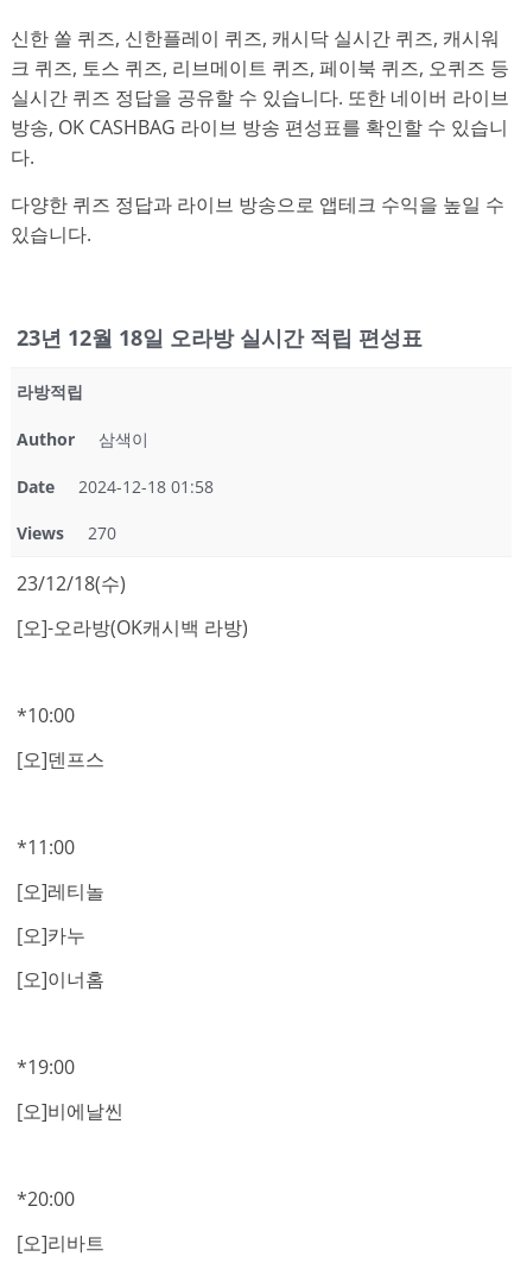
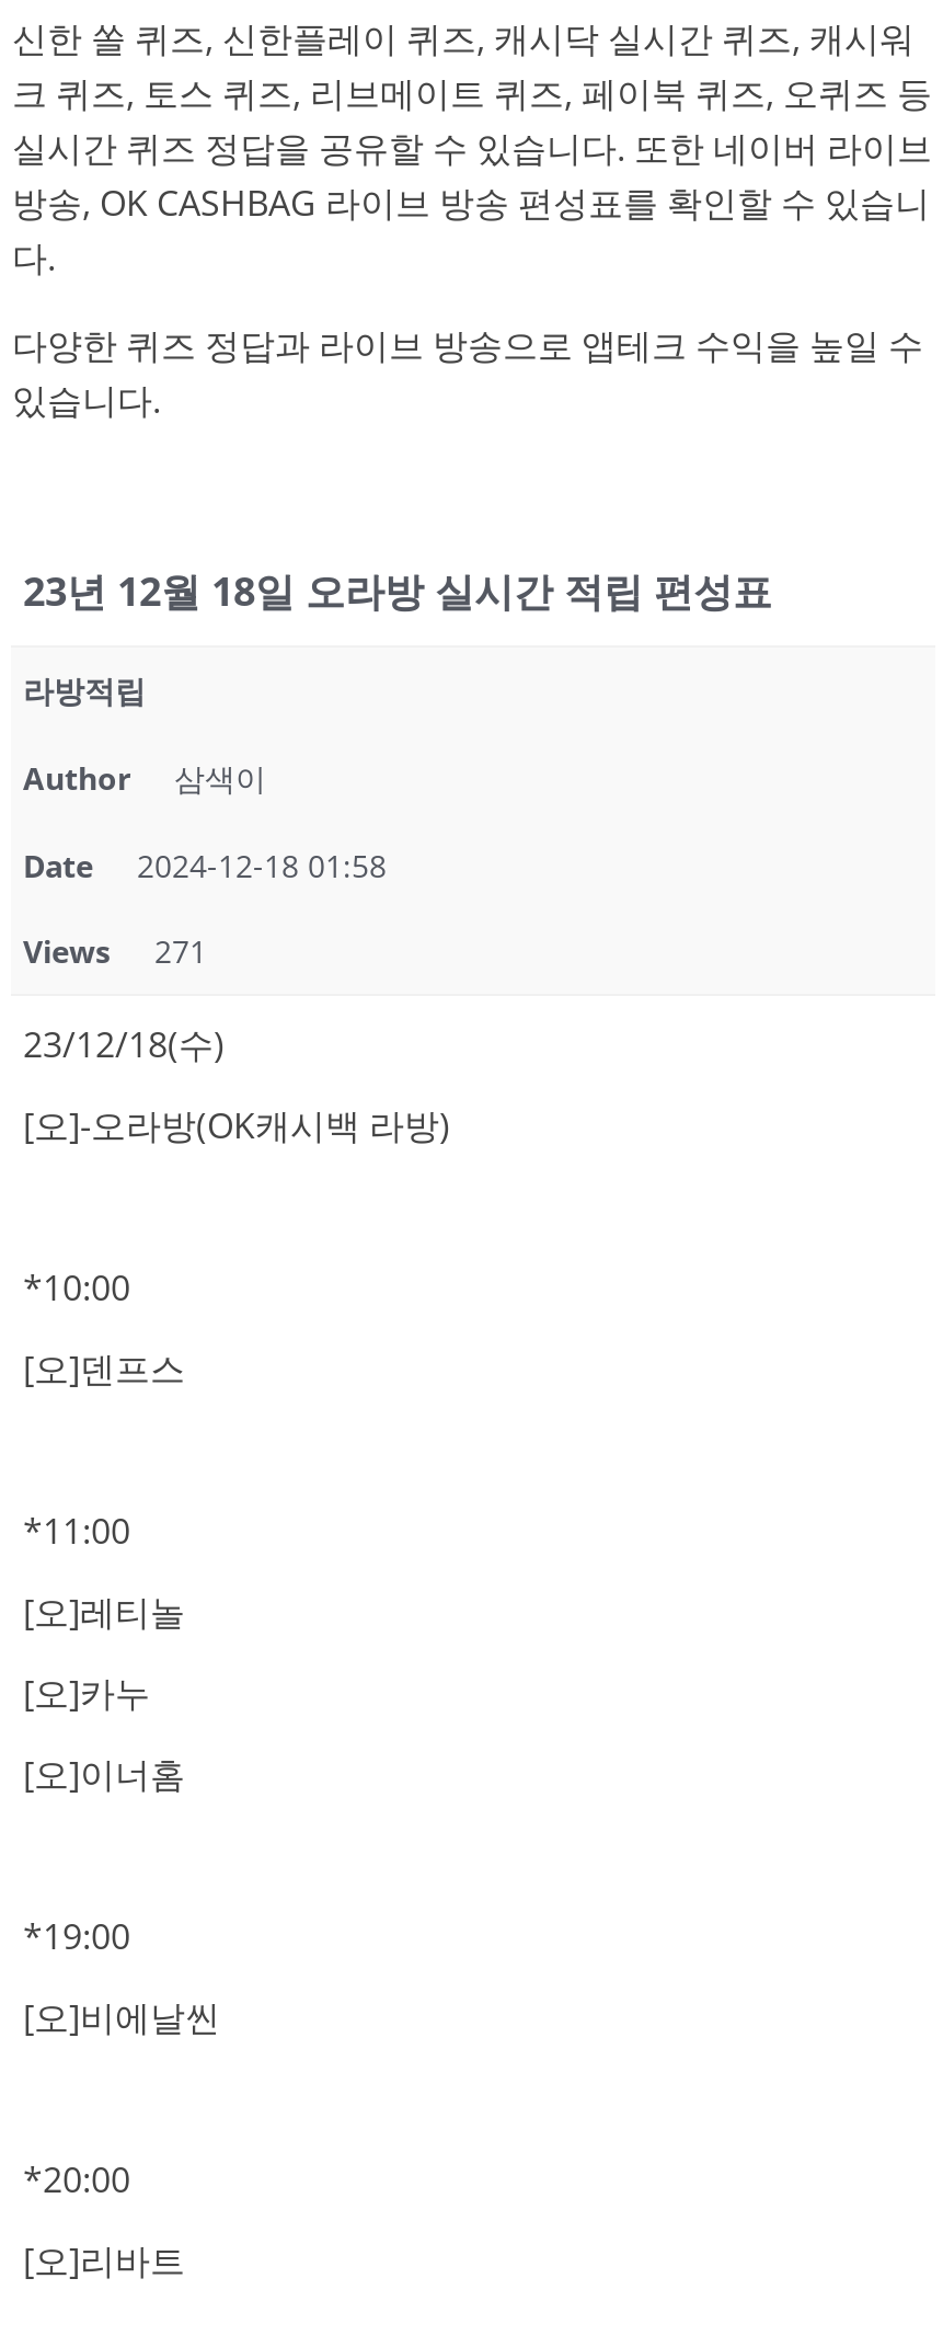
- Views 270
+ Views 271
